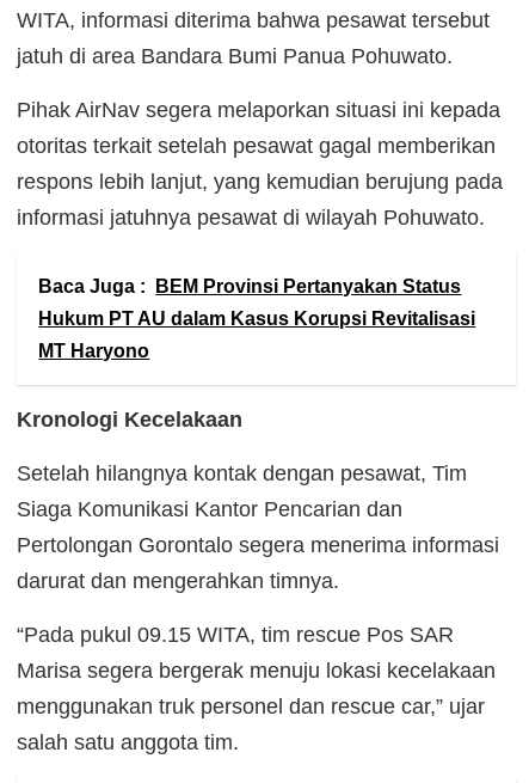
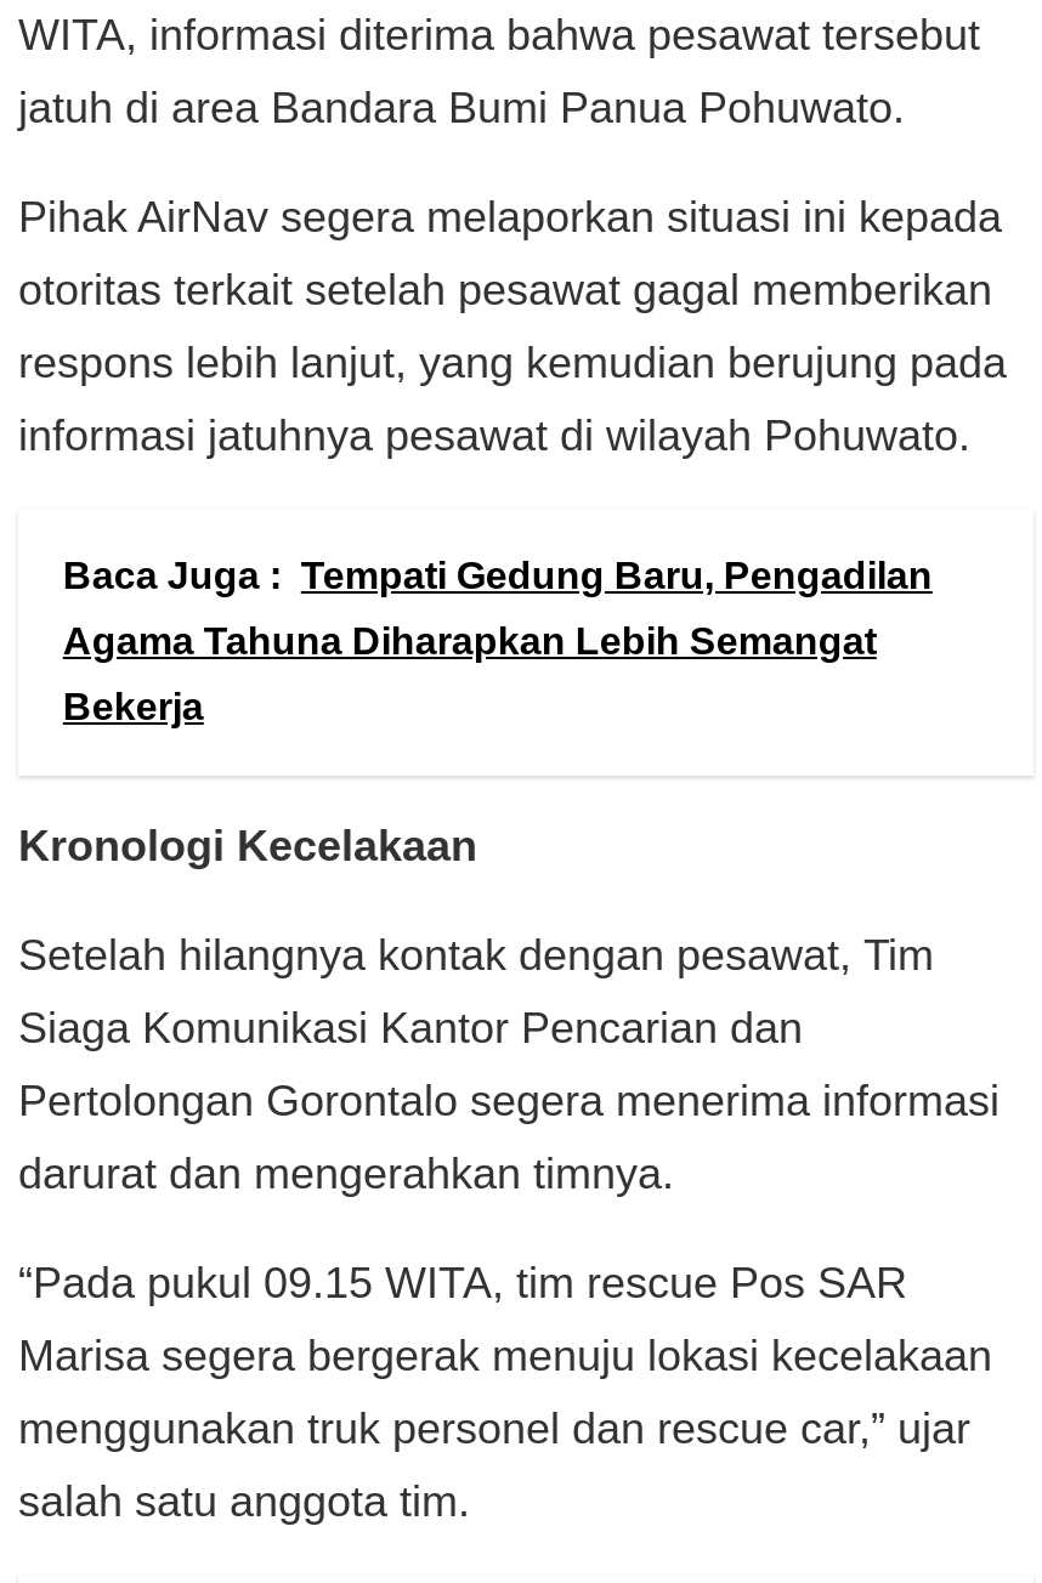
- Baca Juga : BEM Provinsi Pertanyakan Status
+ Baca Juga : Tempati Gedung Baru, Pengadilan

- Hukum PT AU dalam Kasus Korupsi Revitalisasi
+ Agama Tahuna Diharapkan Lebih Semangat

- MT Haryono
+ Bekerja
